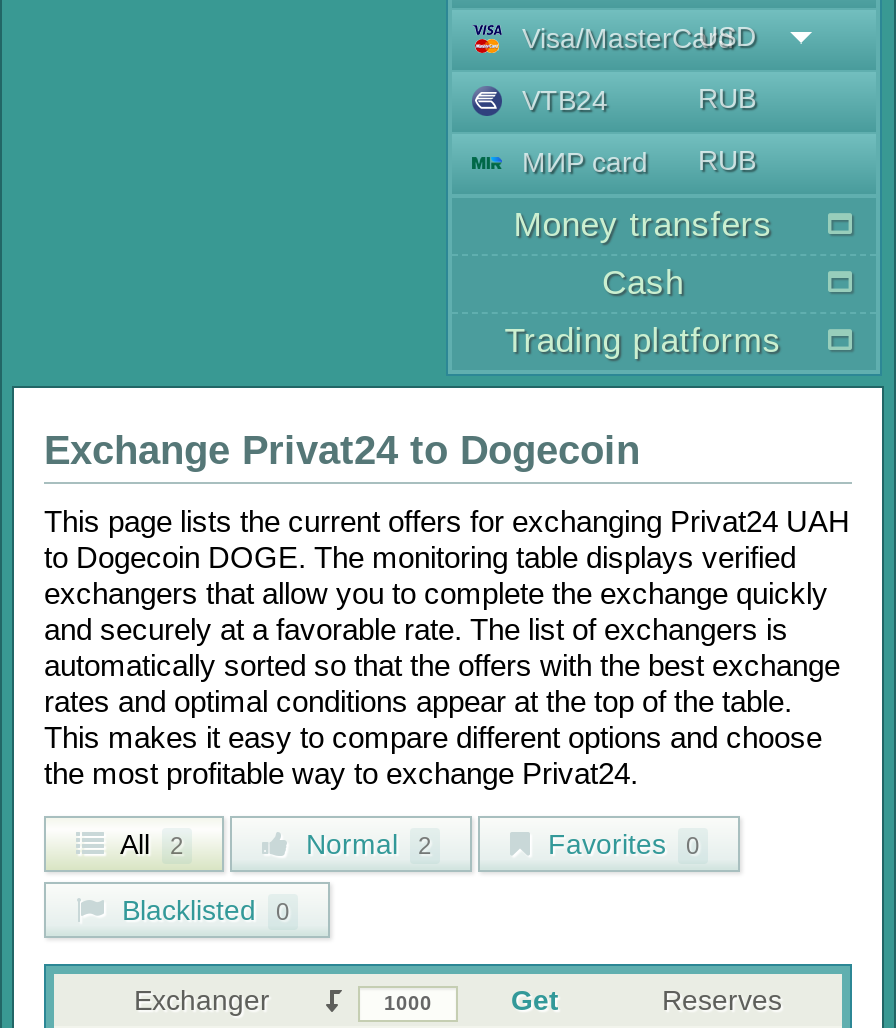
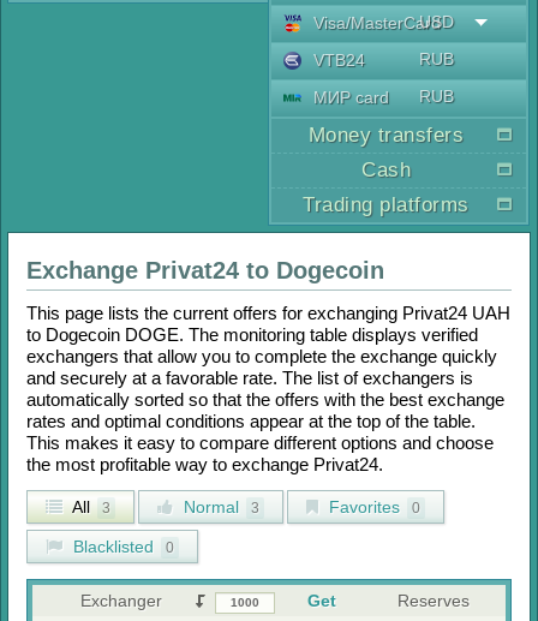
- All 2
+ All 3

- Normal 2
+ Normal 3
